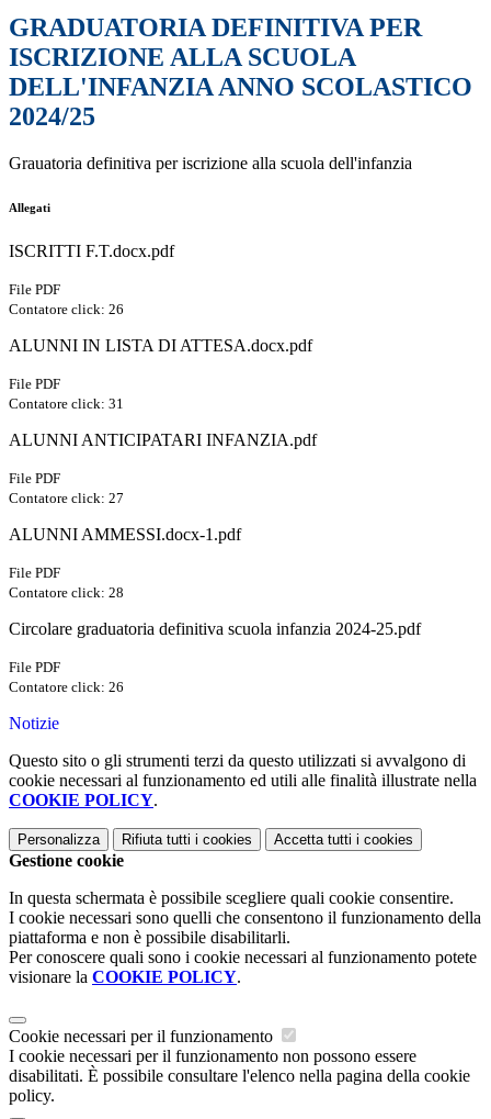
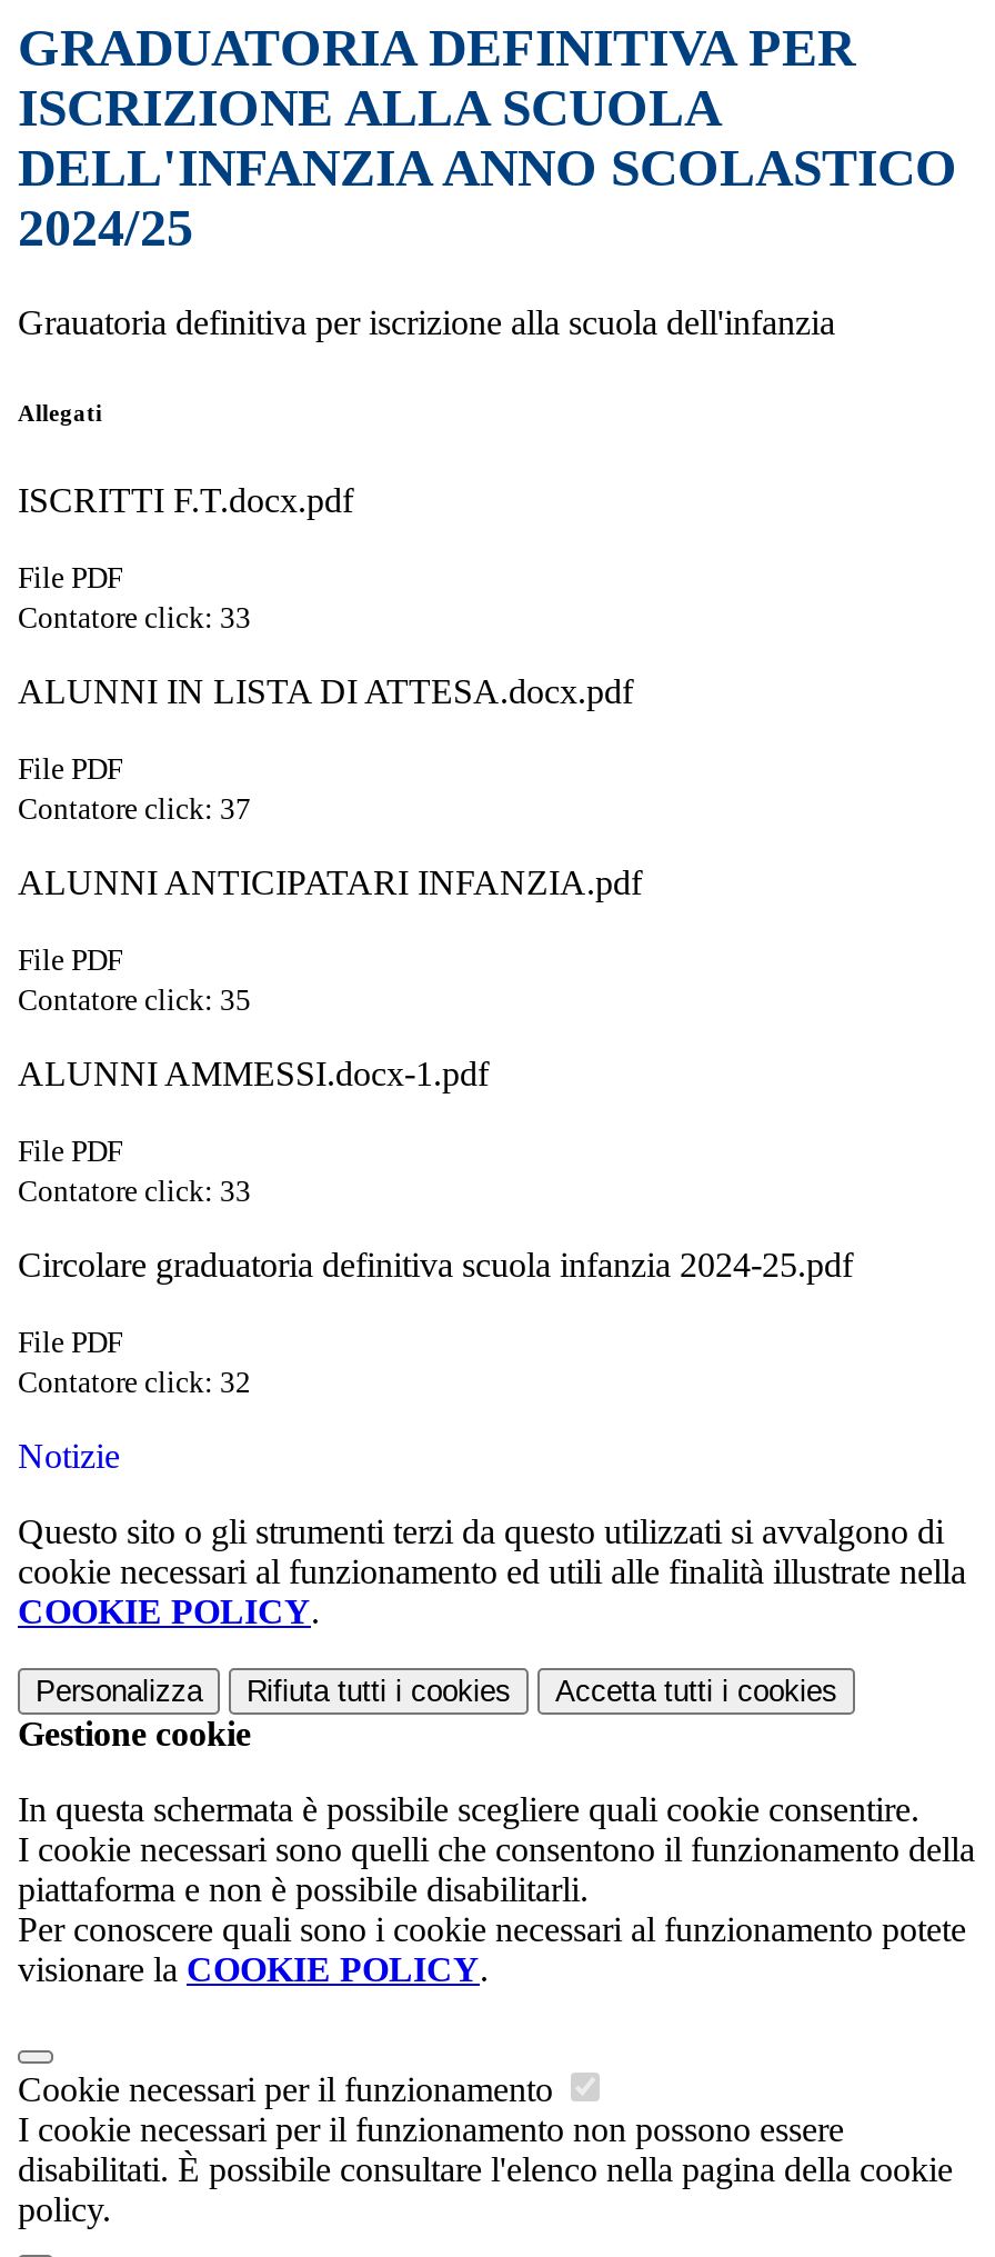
- Contatore click: 26
+ Contatore click: 33

- Contatore click: 31
+ Contatore click: 37

- Contatore click: 27
+ Contatore click: 35

- Contatore click: 28
+ Contatore click: 33

- Contatore click: 26
+ Contatore click: 32
